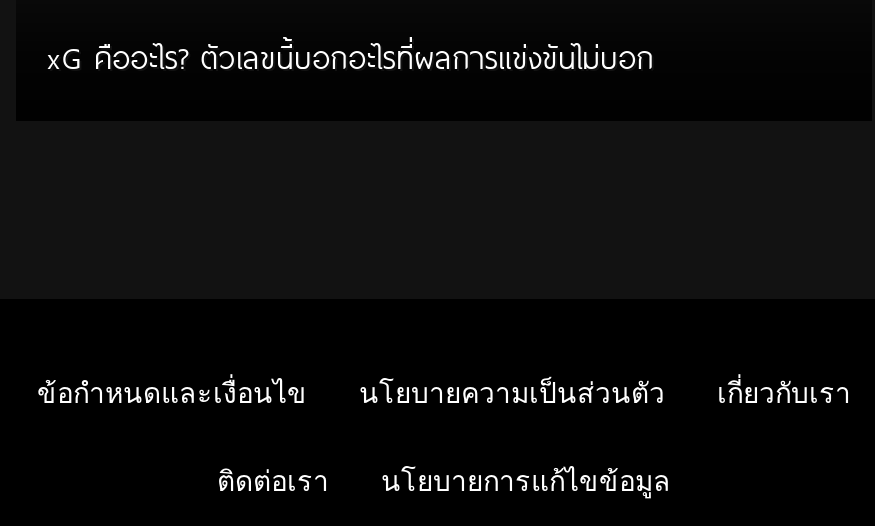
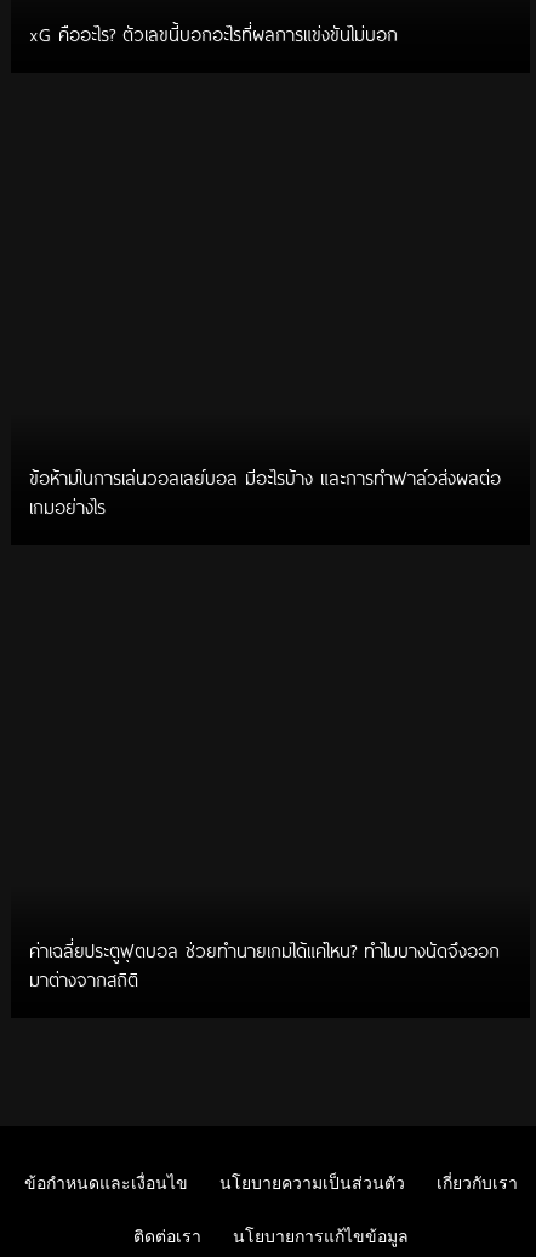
+ ข้อห้ามในการเล่นวอลเลย์บอล มีอะไรบ้าง และการทำฟาล์วส่งผลต่อ
+ เกมอย่างไร

+ ค่าเฉลี่ยประตูฟุตบอล ช่วยทำนายเกมได้แค่ไหน? ทำไมบางนัดจึงออก
+ มาต่างจากสถิติ
